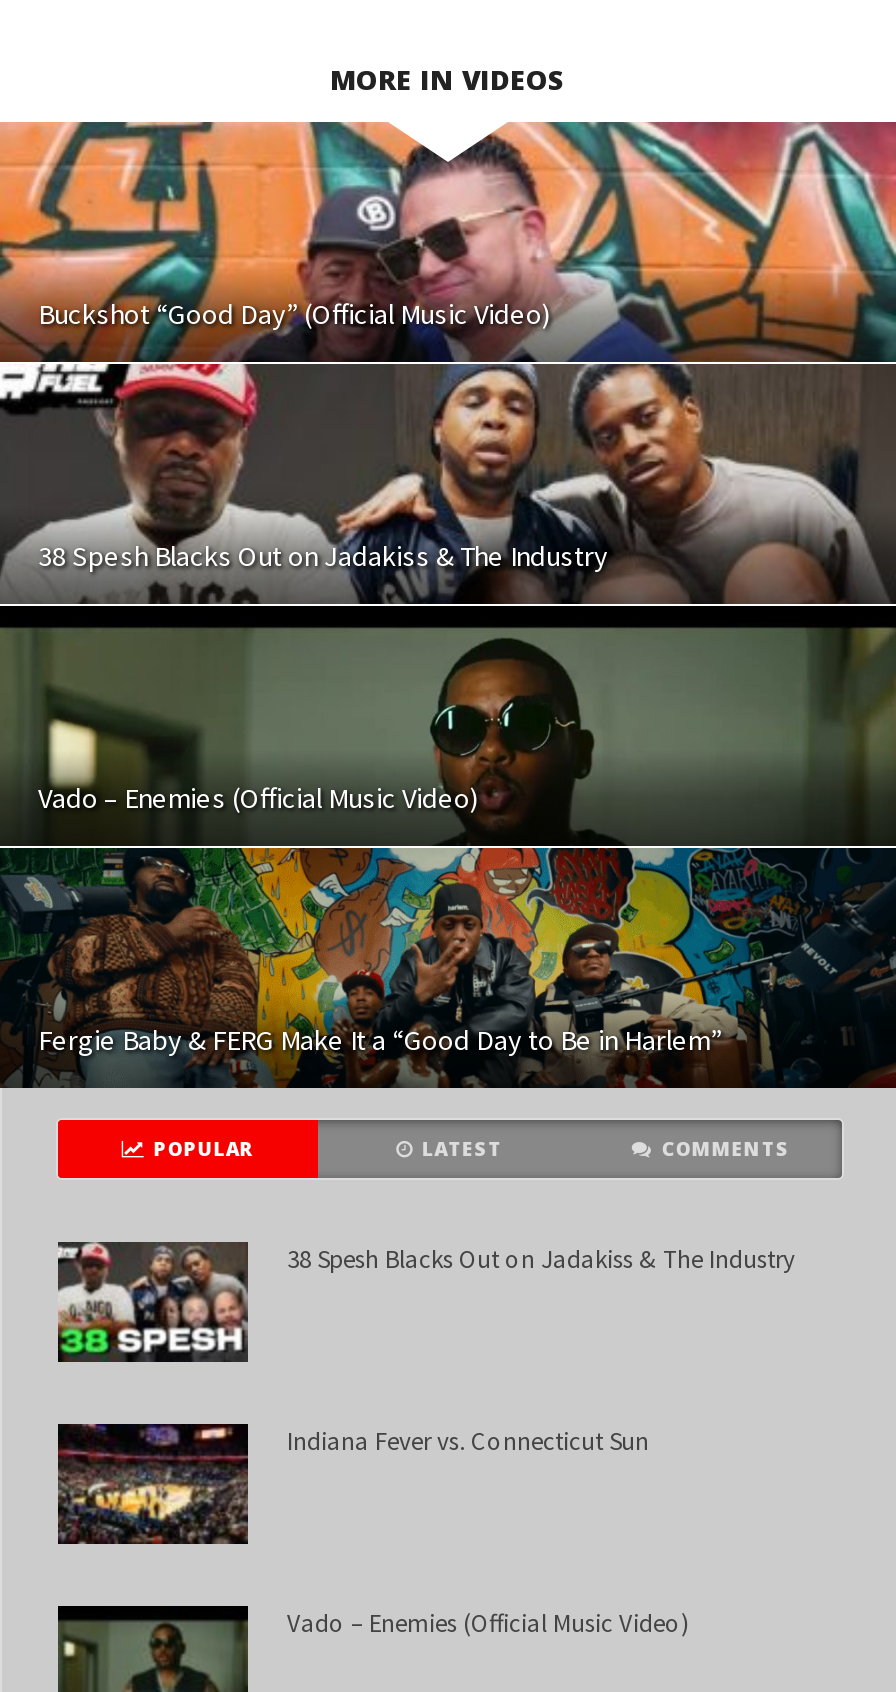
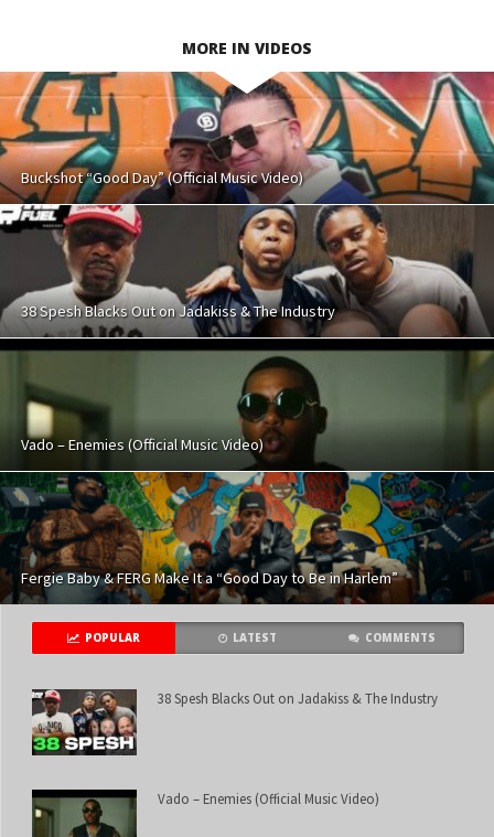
- [image]
- Indiana Fever vs. Connecticut Sun
